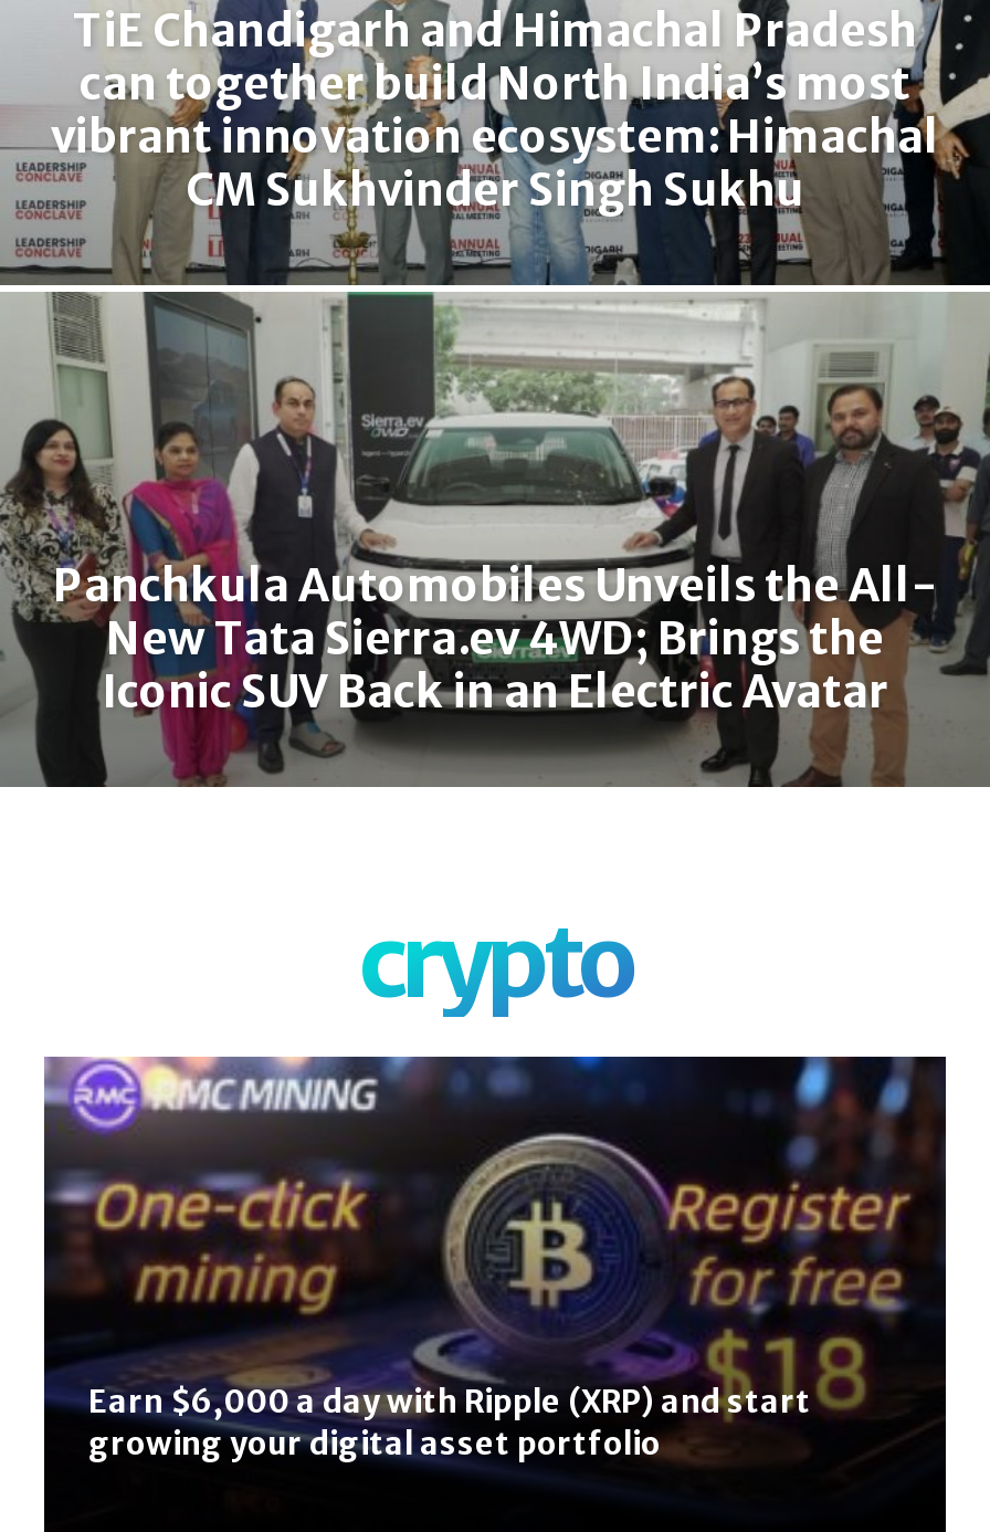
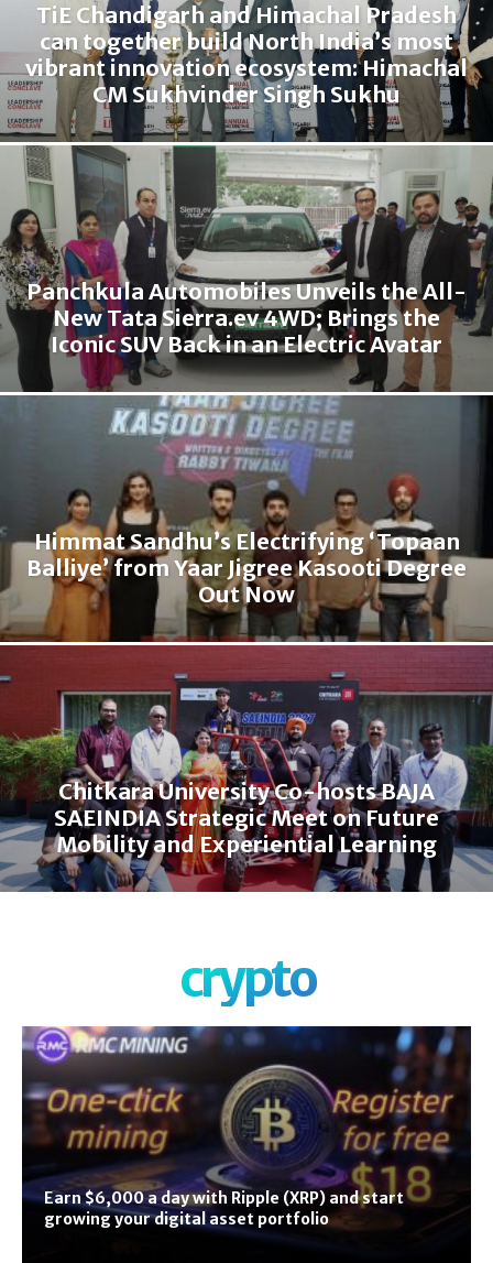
+ [image]
+ Himmat Sandhu’s Electrifying ‘Topaan
+ Balliye’ from Yaar Jigree Kasooti Degree
+ Out Now

+ Chitkara University Co-hosts BAJA
+ SAEINDIA Strategic Meet on Future
+ Mobility and Experiential Learning
